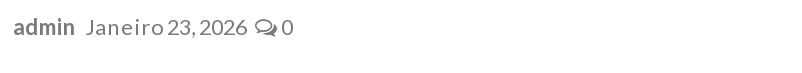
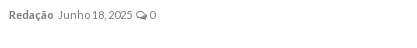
- admin Janeiro 23, 2026
+ Redação Junho 18, 2025
